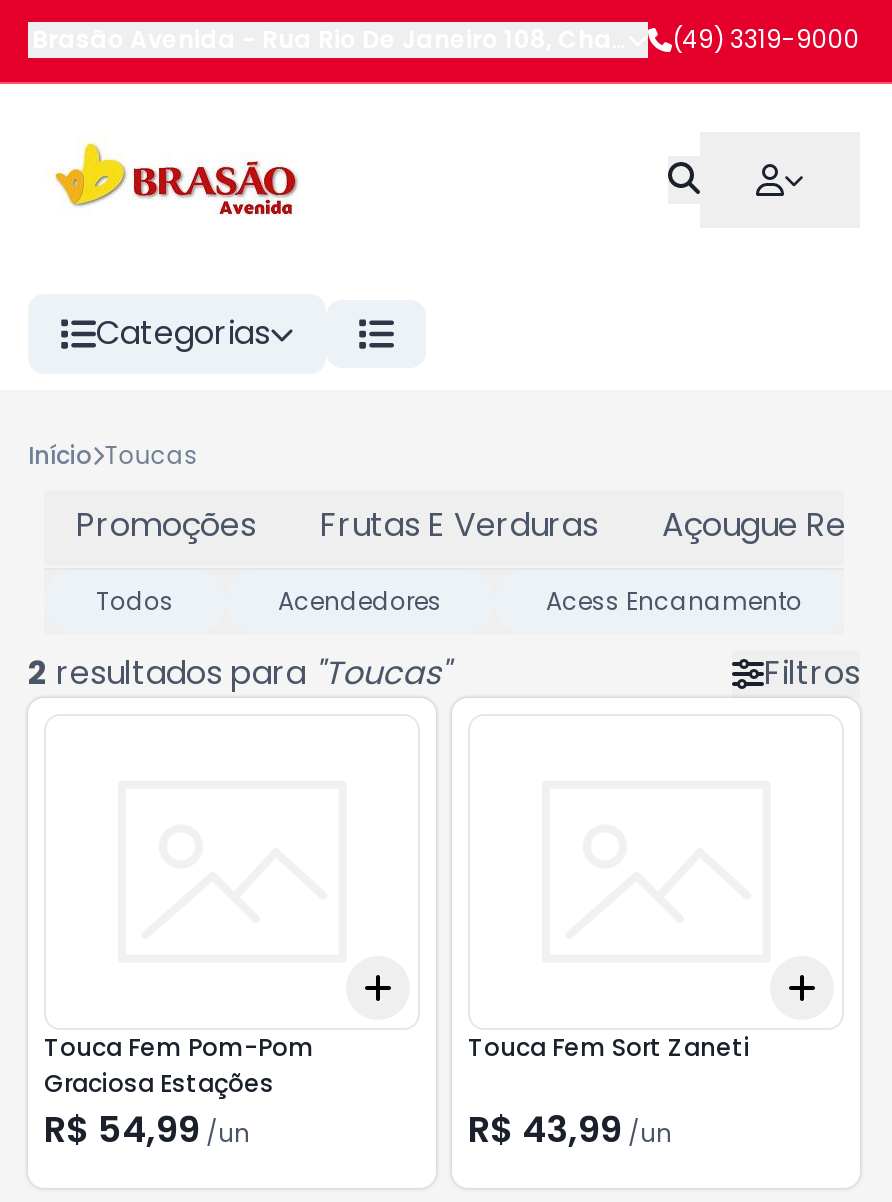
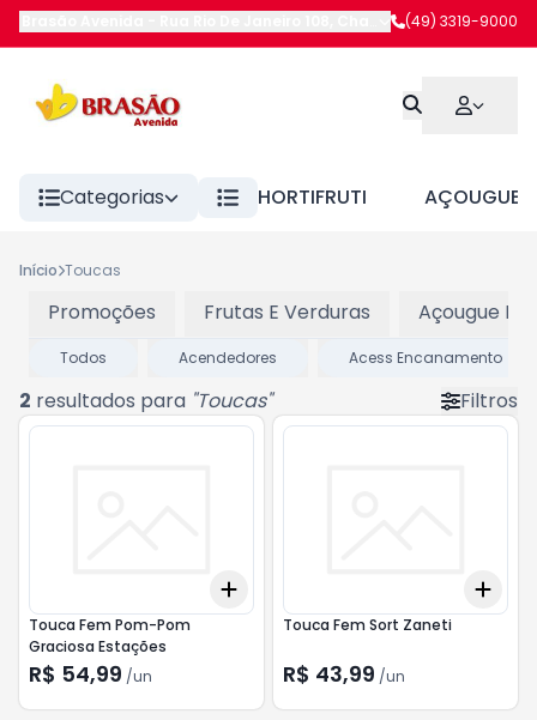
+ HORTIFRUTI
+ AÇOUGUE
